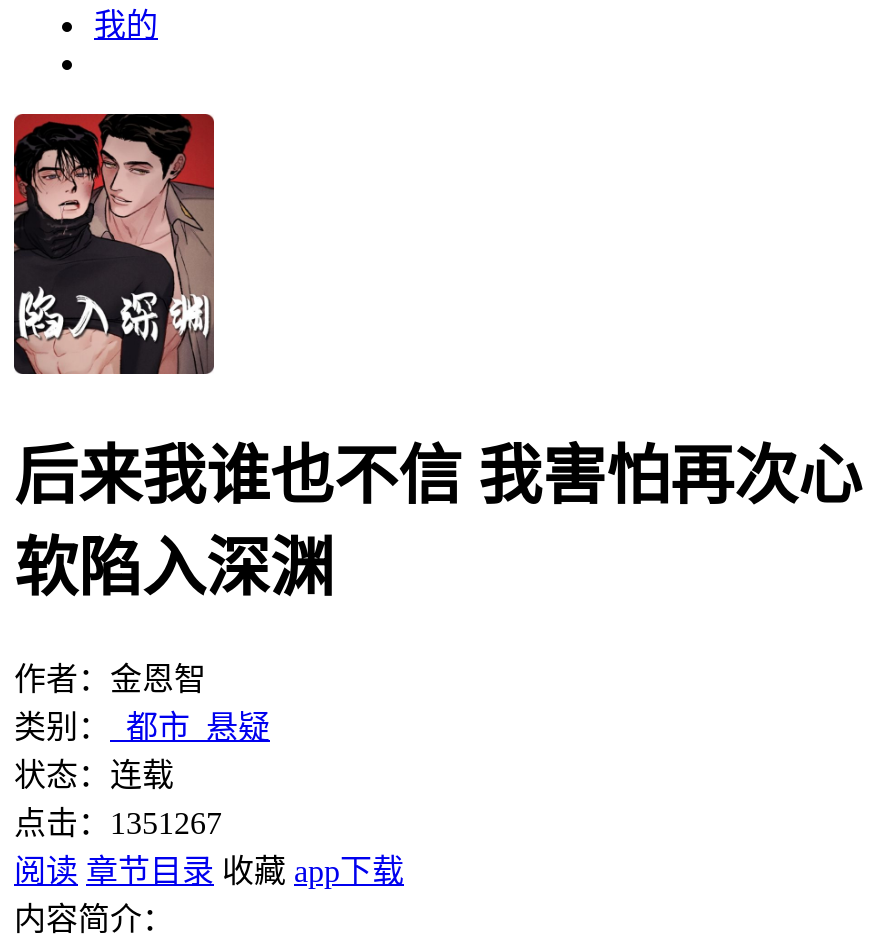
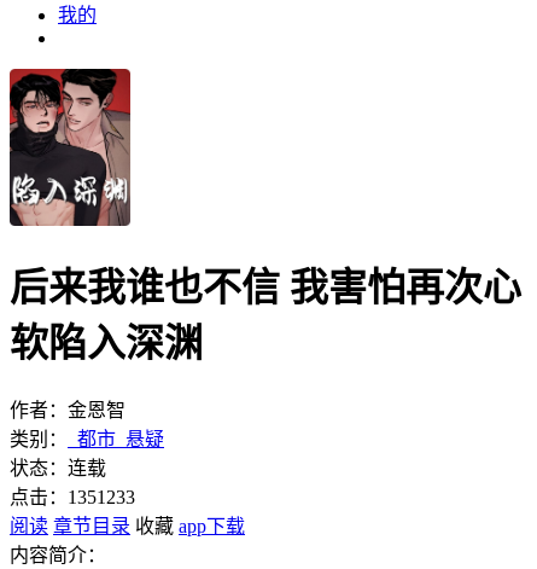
- 点击：1351267
+ 点击：1351233
